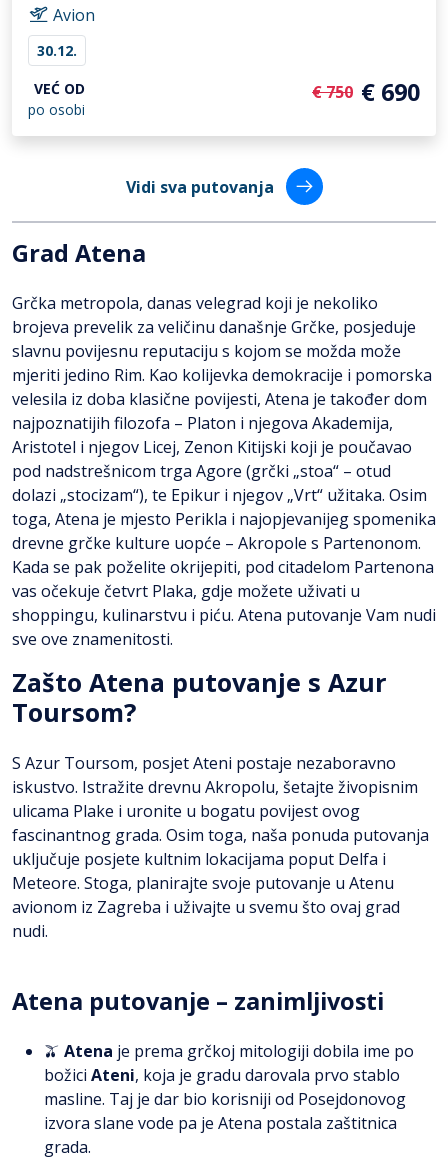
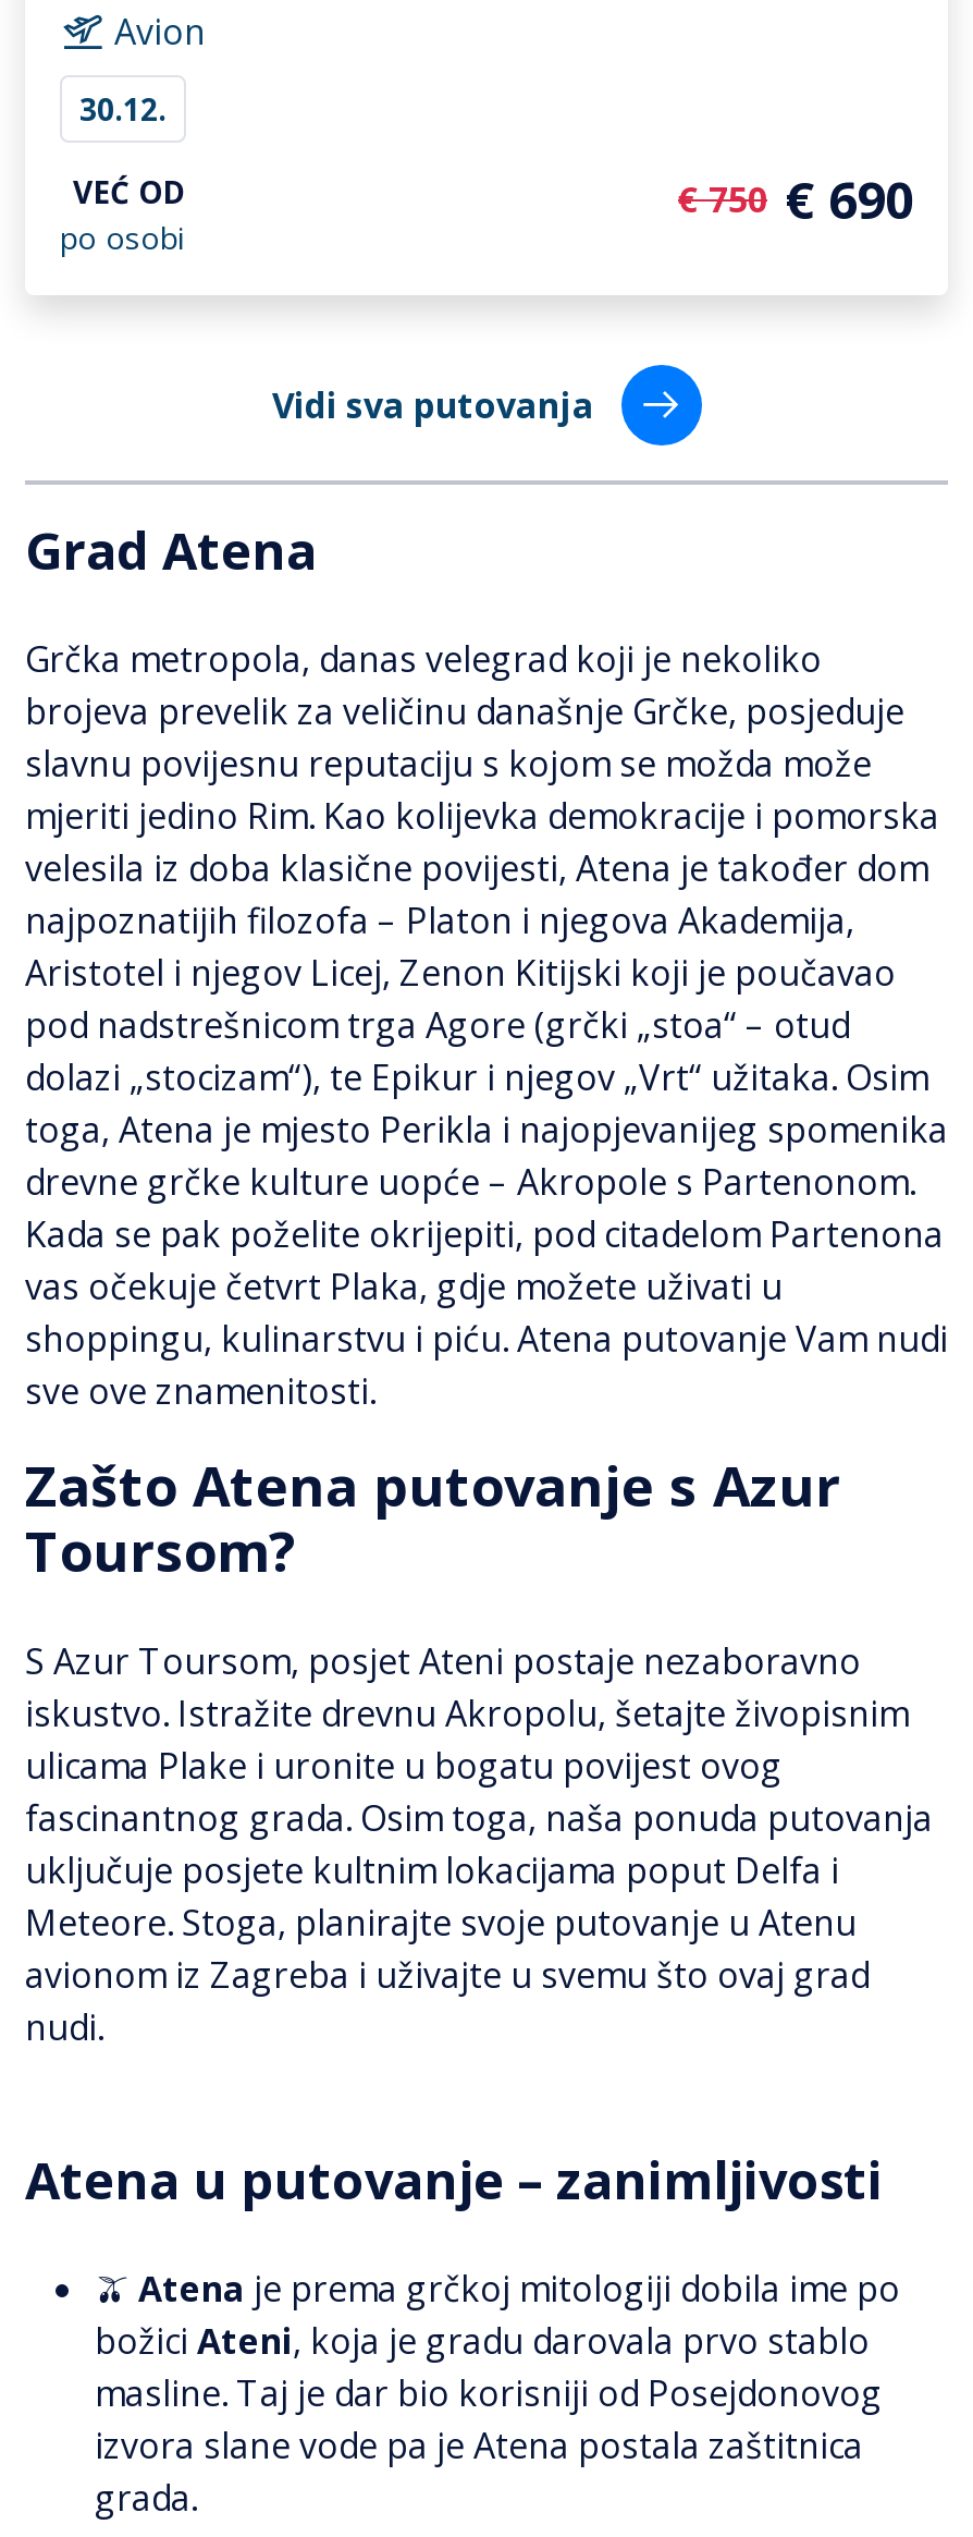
- Atena putovanje – zanimljivosti
+ Atena u putovanje – zanimljivosti
